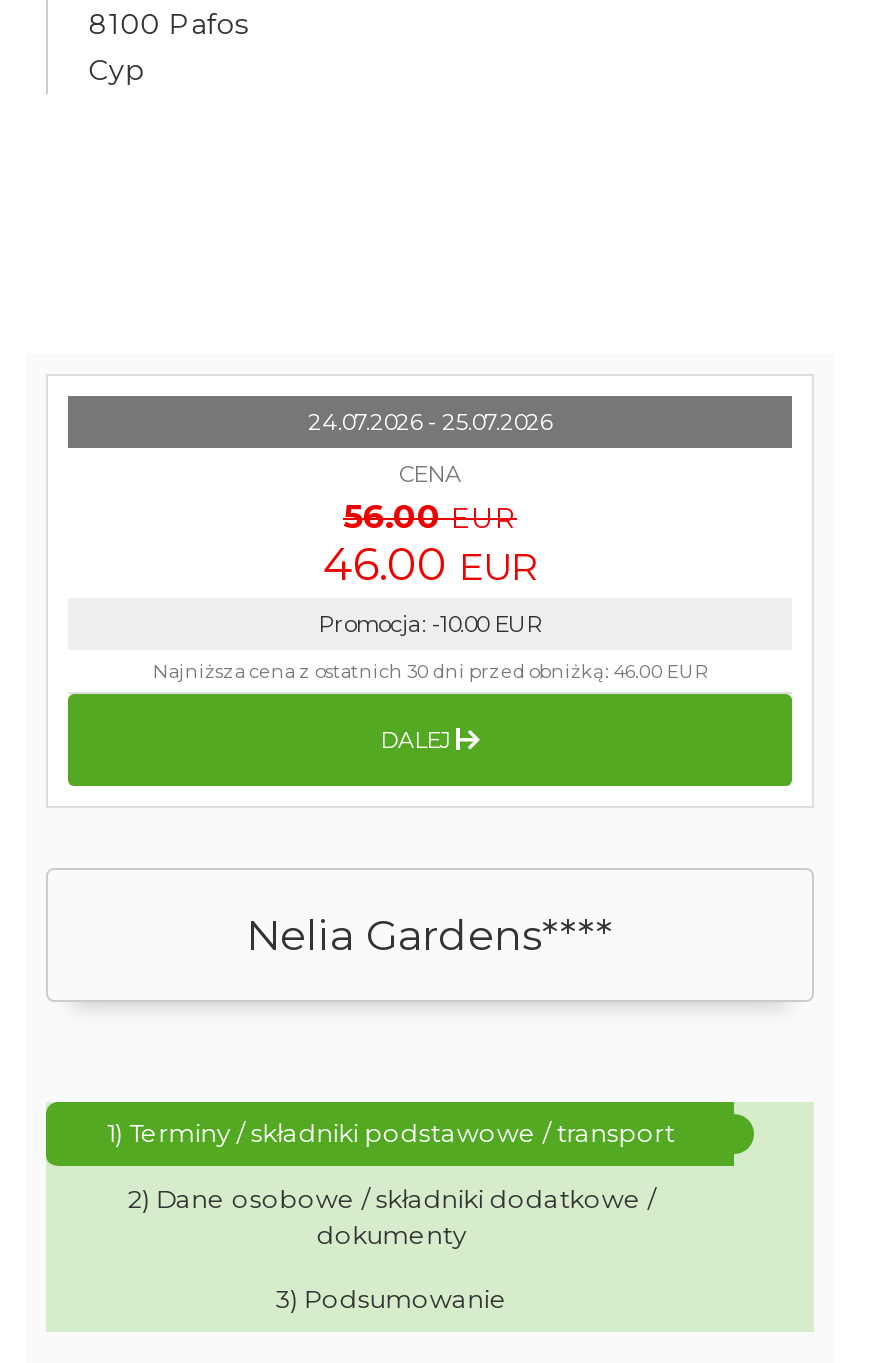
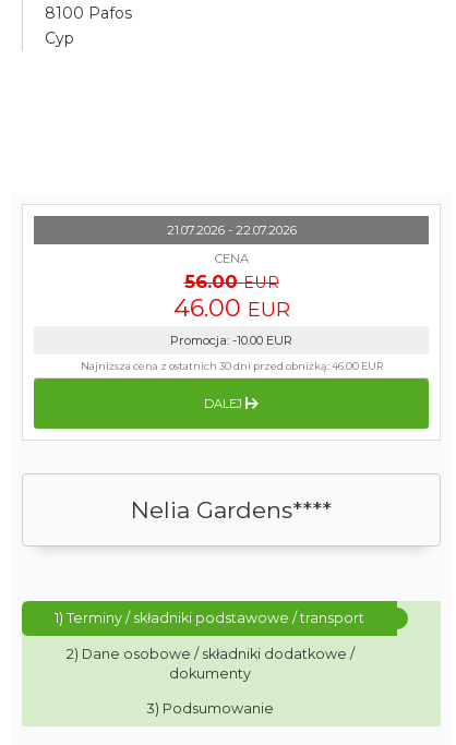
- 24.07.2026 - 25.07.2026
+ 21.07.2026 - 22.07.2026
